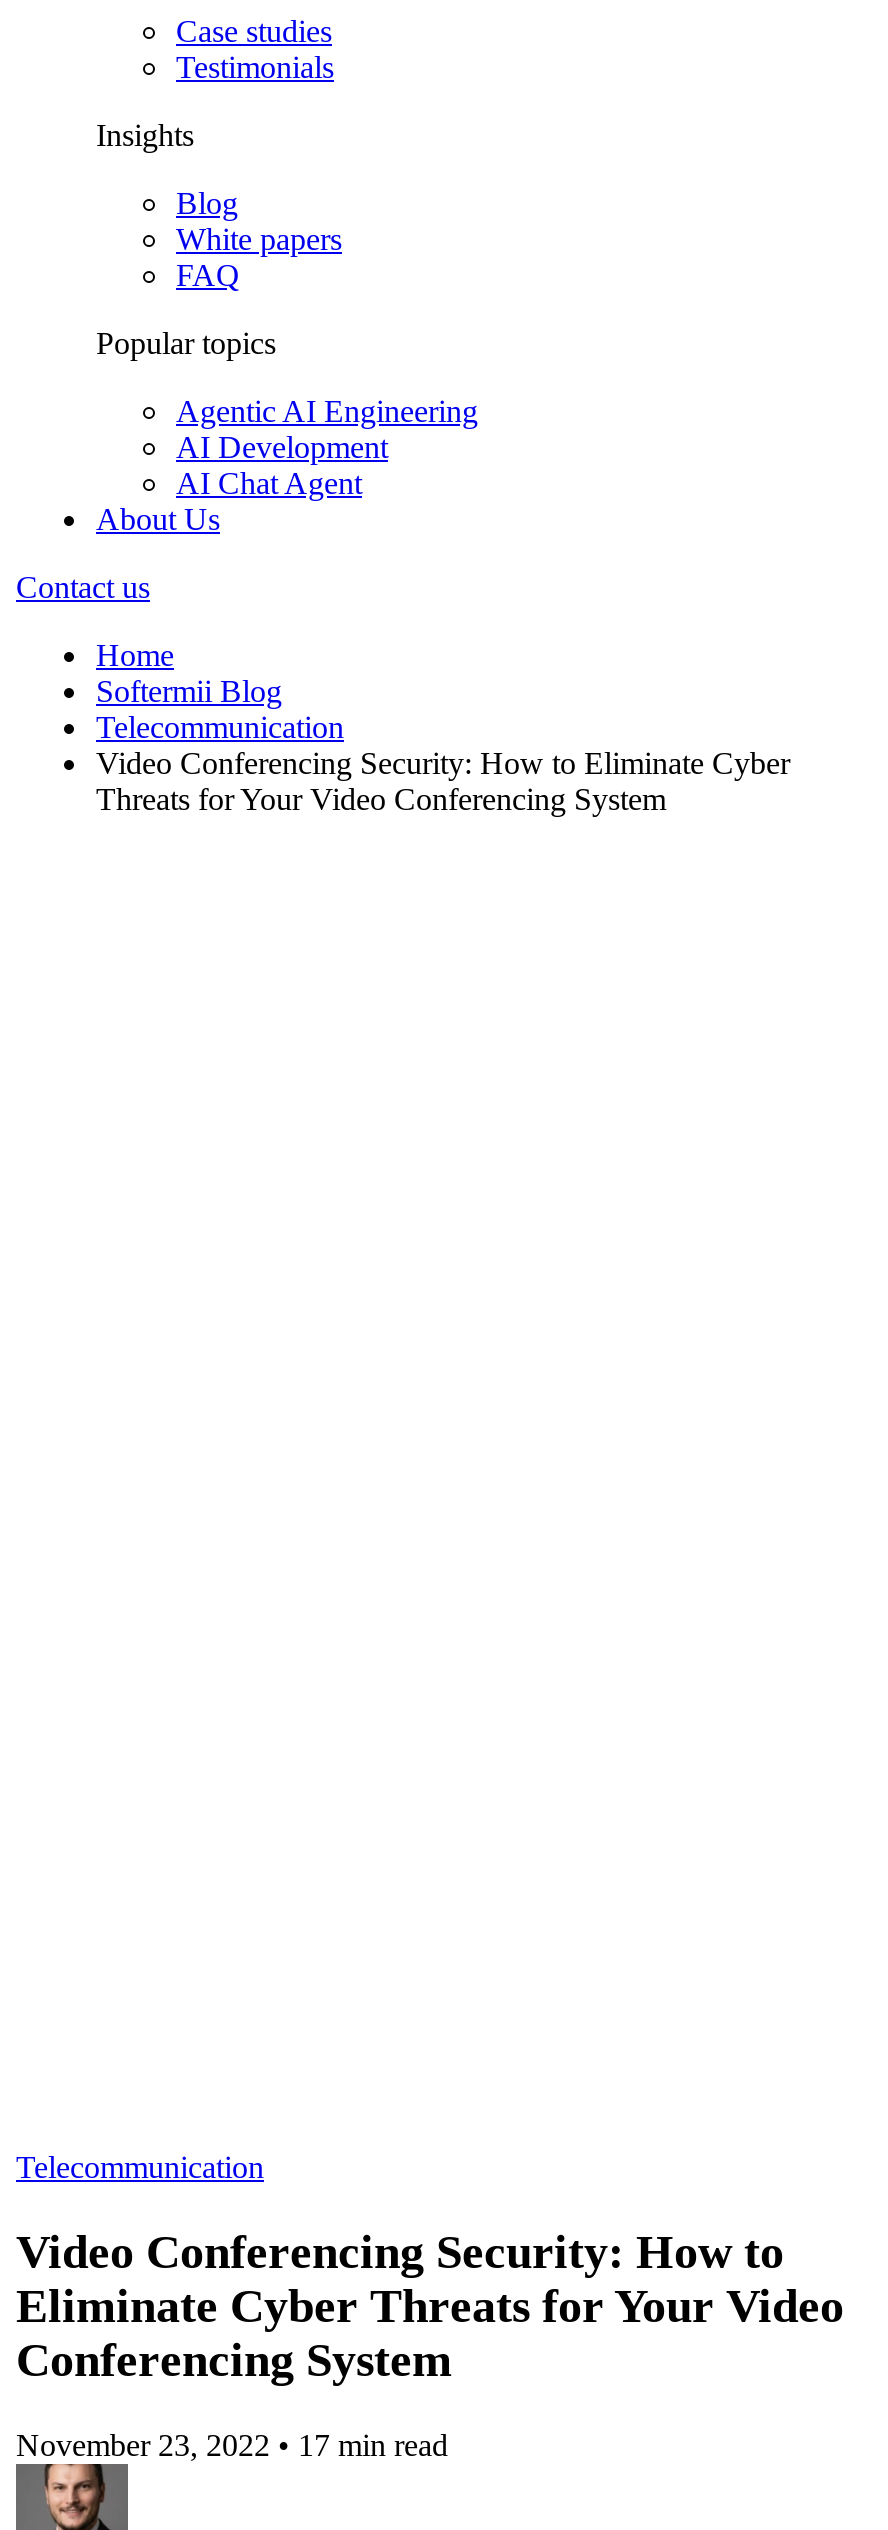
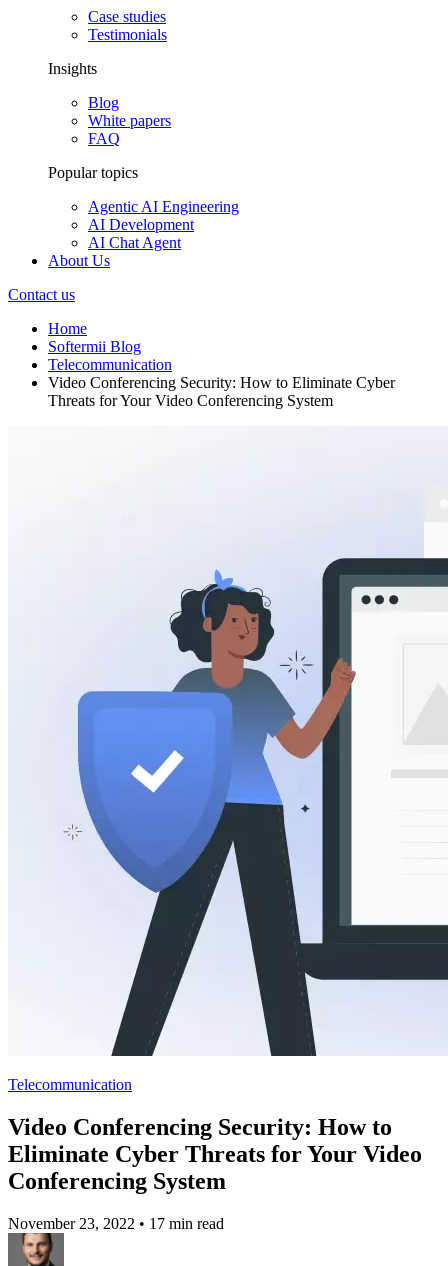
+ [image]
